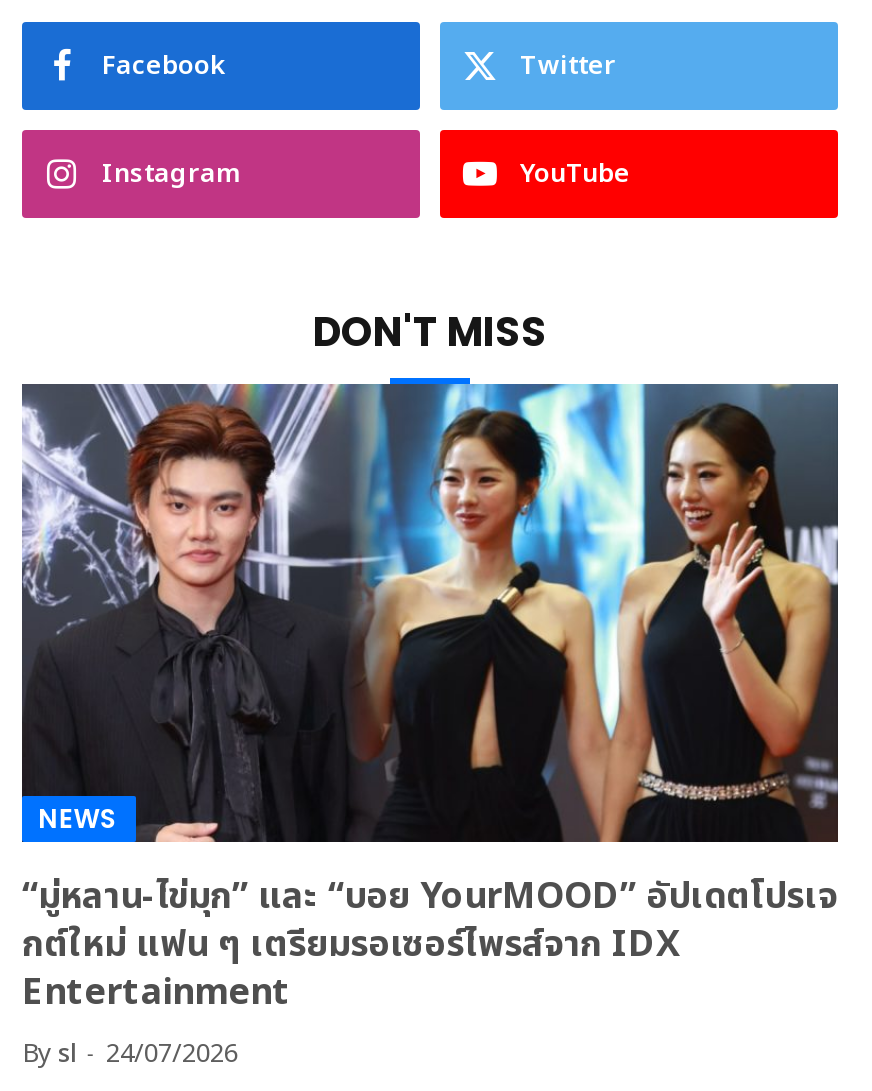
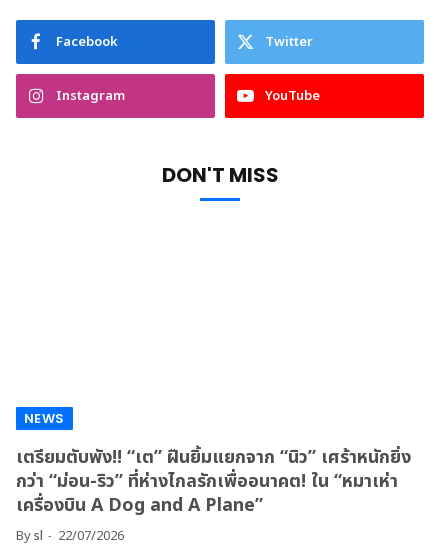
- [image]

- “มู่หลาน-ไข่มุก” และ “บอย YourMOOD” อัปเดตโปรเจ
- กต์ใหม่ แฟน ๆ เตรียมรอเซอร์ไพรส์จาก IDX
- Entertainment
+ เตรียมตับพัง!! “เต” ฝืนยิ้มแยกจาก “นิว” เศร้าหนักยิ่ง
+ กว่า “ม่อน-ริว” ที่ห่างไกลรักเพื่ออนาคต! ใน “หมาเห่า
+ เครื่องบิน A Dog and A Plane”

- By sl 24/07/2026
+ By sl 22/07/2026
